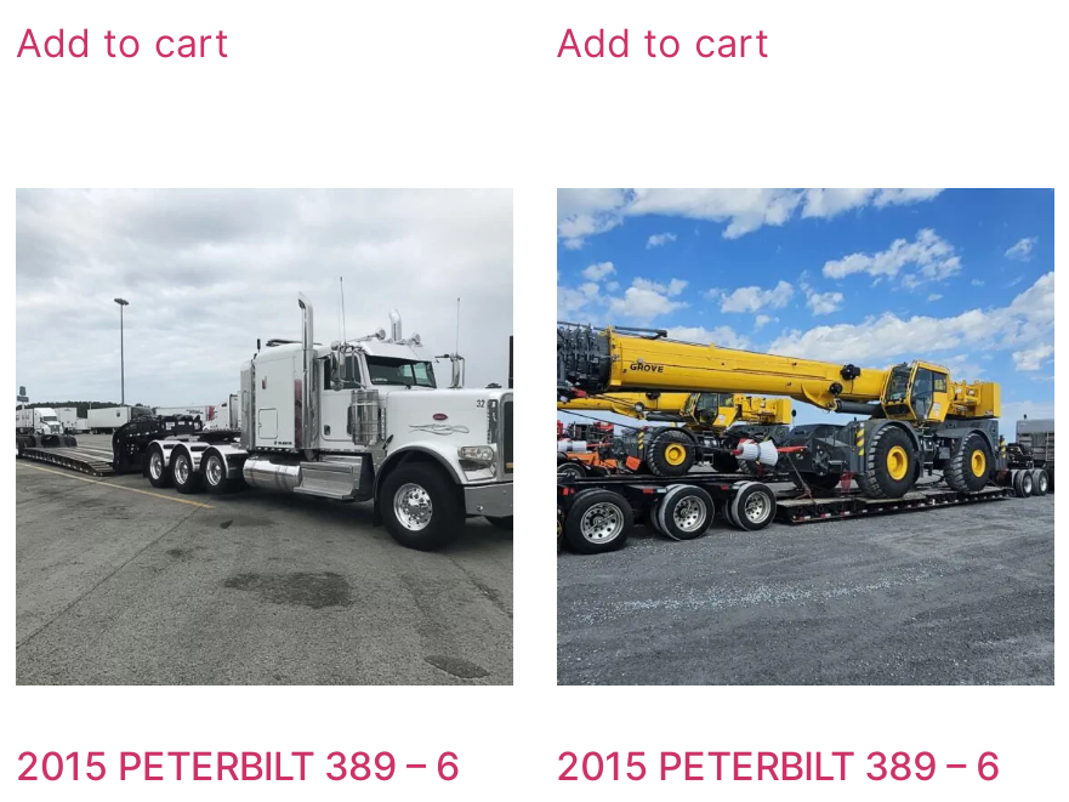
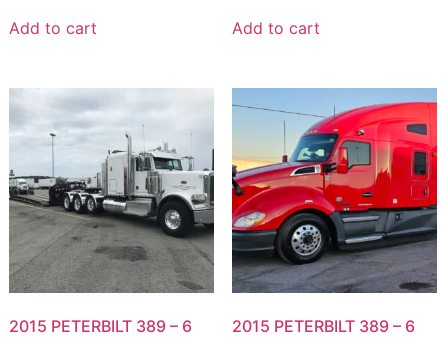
- [image]
+ [image]
